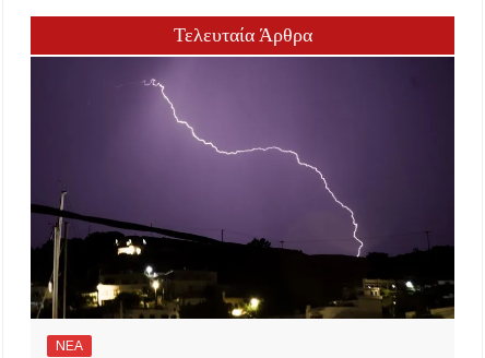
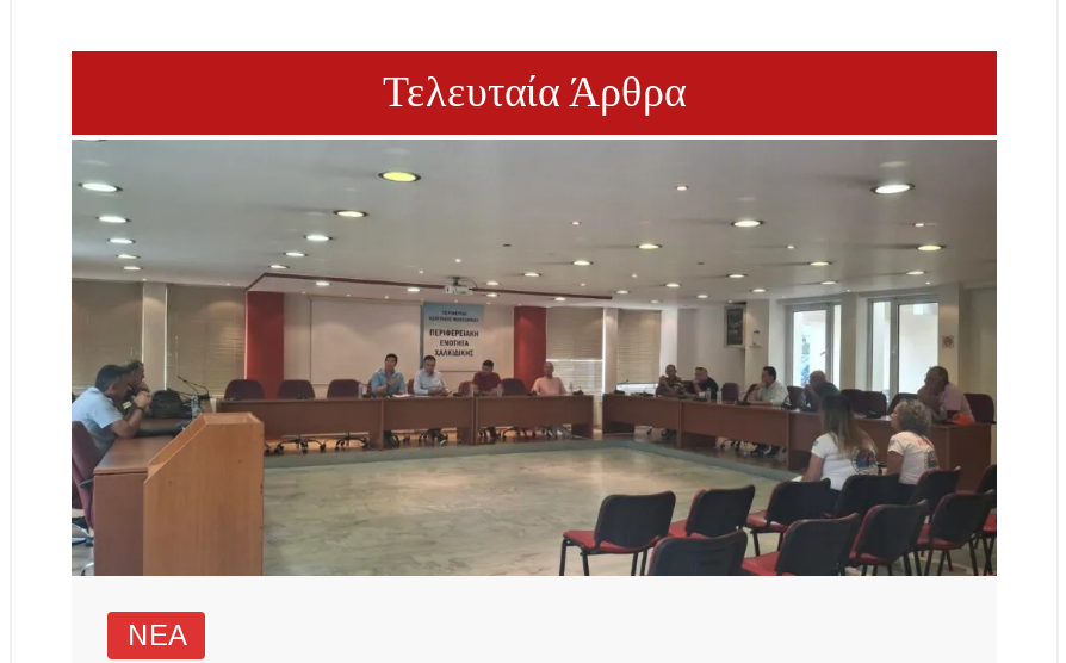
- [image]
+ [image]
